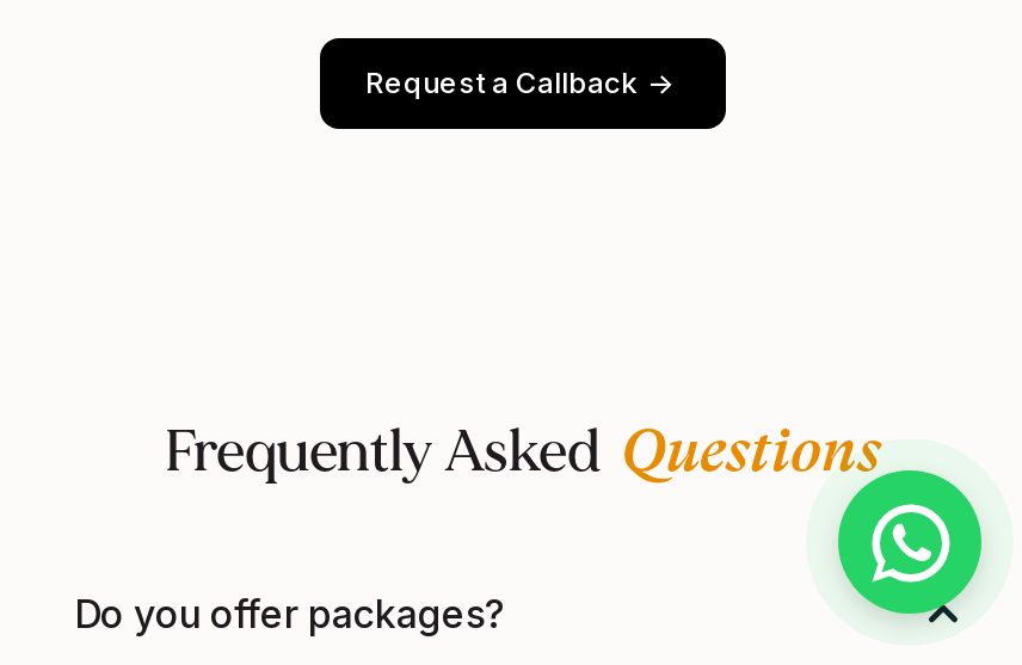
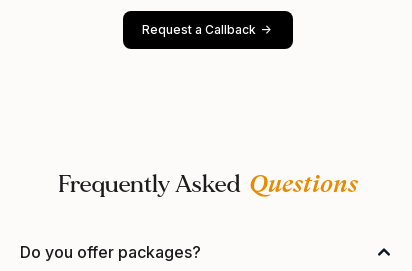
- [image]
